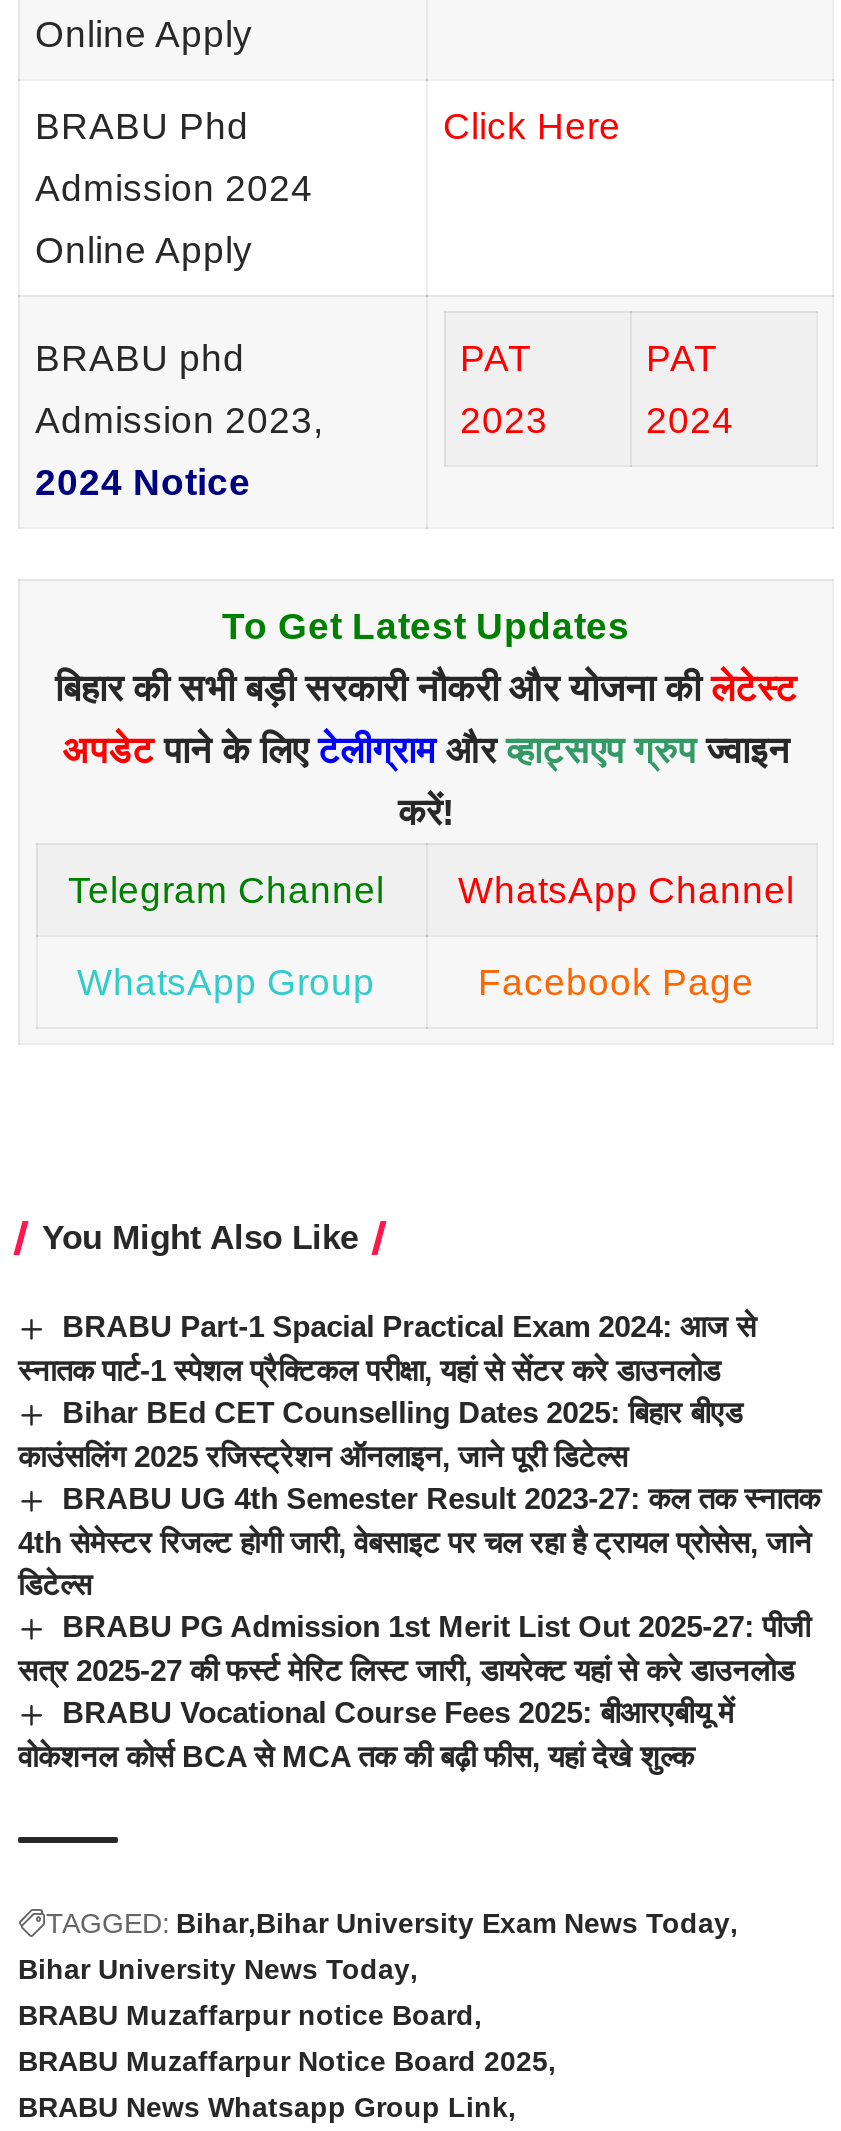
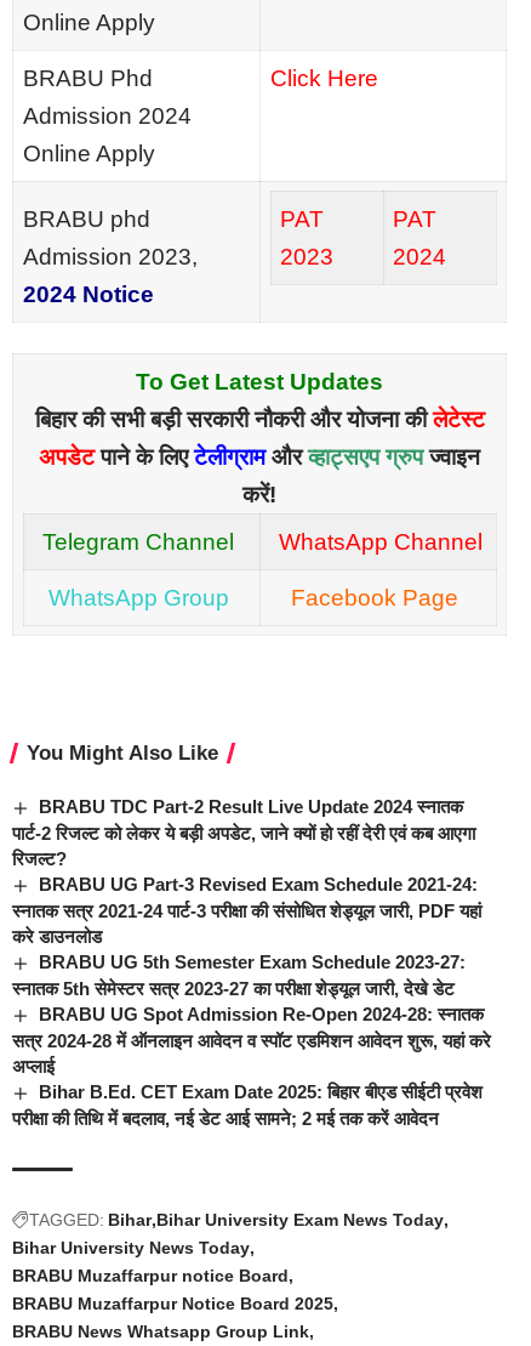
- BRABU Part-1 Spacial Practical Exam 2024: आज से
- स्नातक पार्ट-1 स्पेशल प्रैक्टिकल परीक्षा, यहां से सेंटर करे डाउनलोड
- Bihar BEd CET Counselling Dates 2025: बिहार बीएड
- काउंसलिंग 2025 रजिस्ट्रेशन ऑनलाइन, जाने पूरी डिटेल्स
- BRABU UG 4th Semester Result 2023-27: कल तक स्नातक
- 4th सेमेस्टर रिजल्ट होगी जारी, वेबसाइट पर चल रहा है ट्रायल प्रोसेस, जाने
- डिटेल्स
- BRABU PG Admission 1st Merit List Out 2025-27: पीजी
- सत्र 2025-27 की फर्स्ट मेरिट लिस्ट जारी, डायरेक्ट यहां से करे डाउनलोड
- BRABU Vocational Course Fees 2025: बीआरएबीयू में
- वोकेशनल कोर्स BCA से MCA तक की बढ़ी फीस, यहां देखे शुल्क
+ BRABU TDC Part-2 Result Live Update 2024 स्नातक
+ पार्ट-2 रिजल्ट को लेकर ये बड़ी अपडेट, जाने क्यों हो रहीं देरी एवं कब आएगा
+ रिजल्ट?
+ BRABU UG Part-3 Revised Exam Schedule 2021-24:
+ स्नातक सत्र 2021-24 पार्ट-3 परीक्षा की संसोधित शेड्यूल जारी, PDF यहां
+ करे डाउनलोड
+ BRABU UG 5th Semester Exam Schedule 2023-27:
+ स्नातक 5th सेमेस्टर सत्र 2023-27 का परीक्षा शेड्यूल जारी, देखे डेट
+ BRABU UG Spot Admission Re-Open 2024-28: स्नातक
+ सत्र 2024-28 में ऑनलाइन आवेदन व स्पॉट एडमिशन आवेदन शुरू, यहां करे
+ अप्लाई
+ Bihar B.Ed. CET Exam Date 2025: बिहार बीएड सीईटी प्रवेश
+ परीक्षा की तिथि में बदलाव, नई डेट आई सामने; 2 मई तक करें आवेदन
